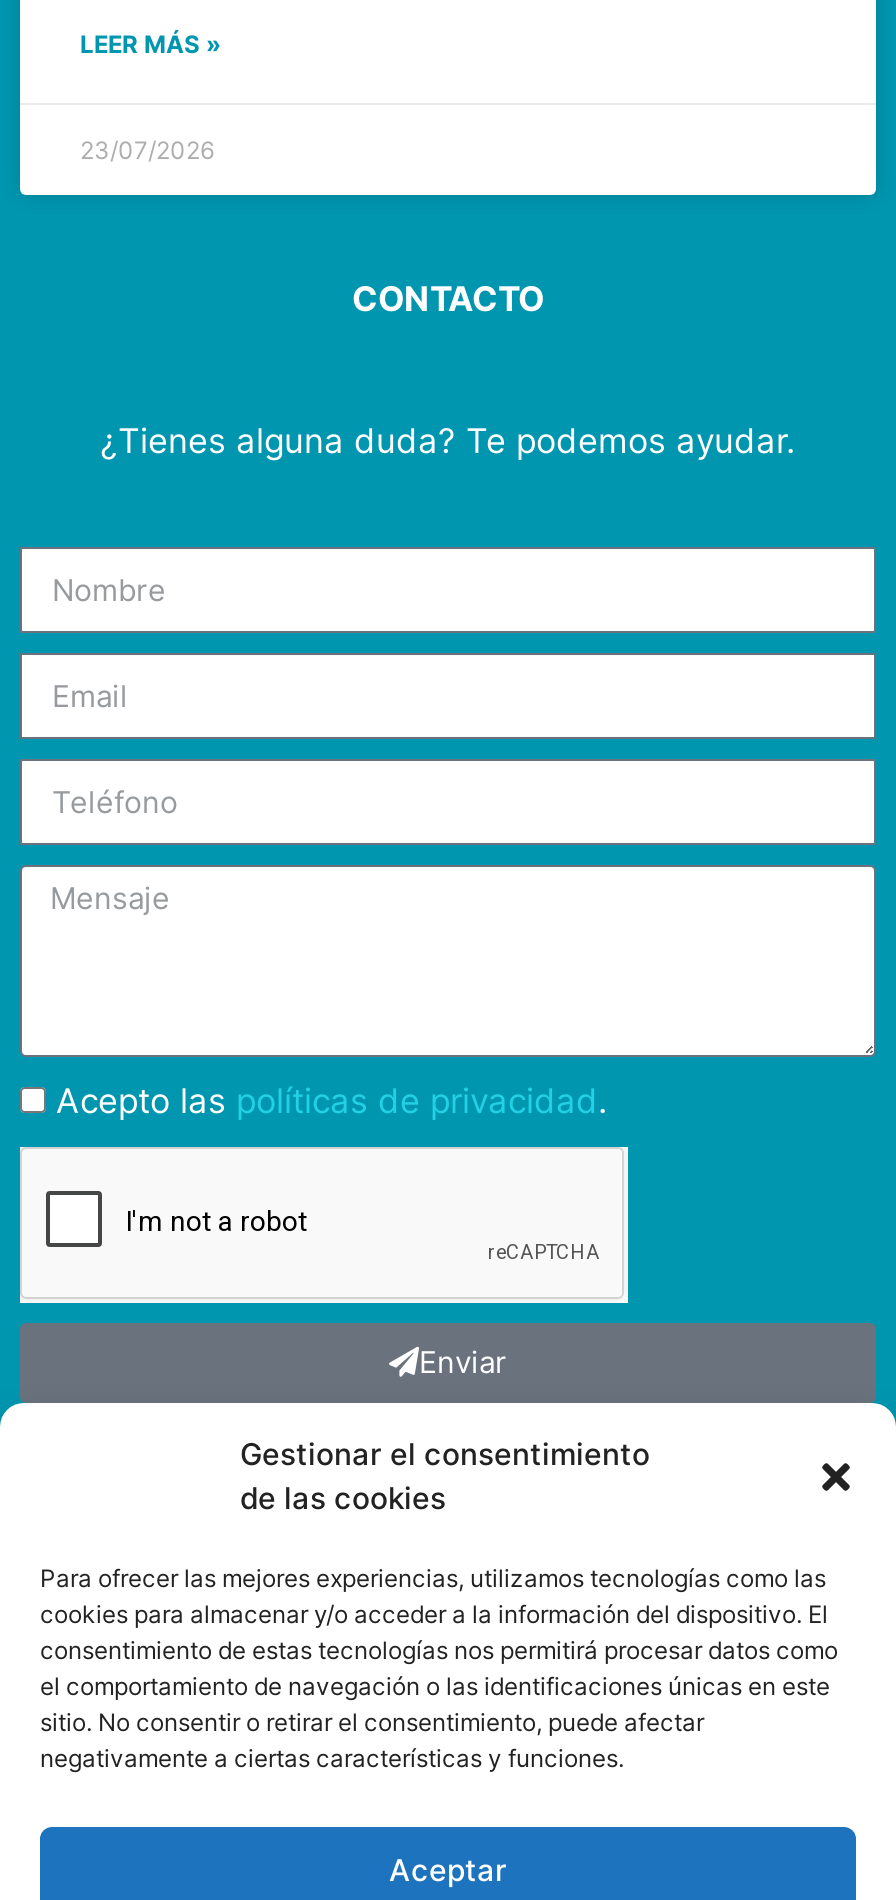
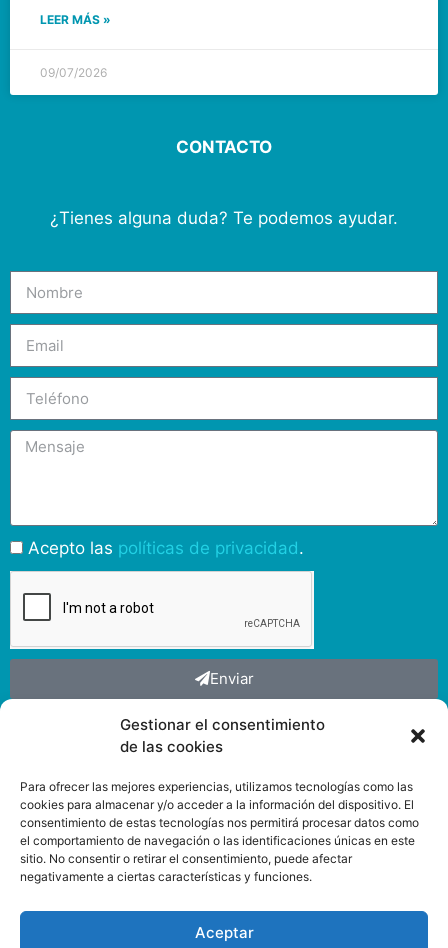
- 23/07/2026
+ 09/07/2026
